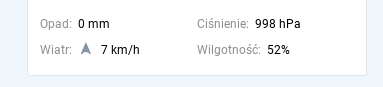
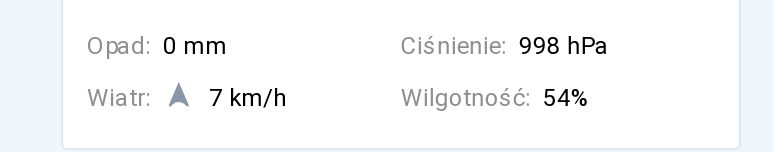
- Wilgotność: 52%
+ Wilgotność: 54%
